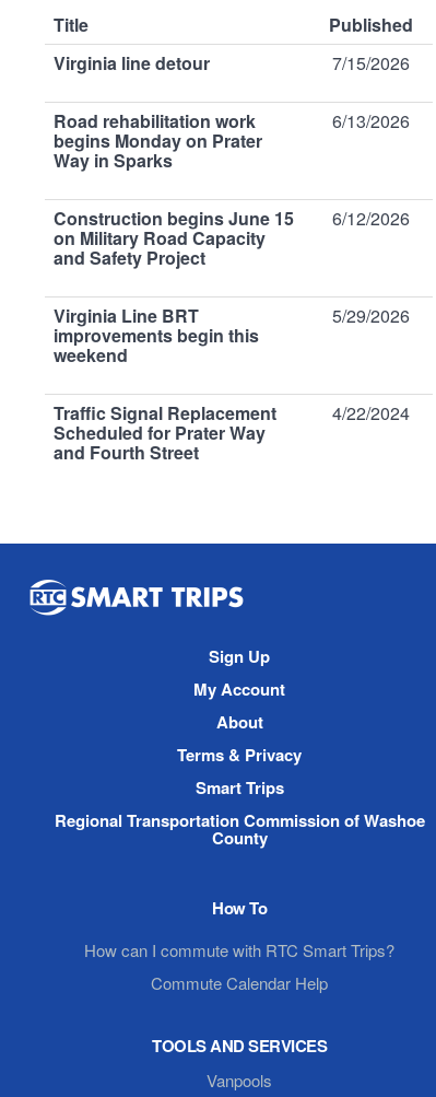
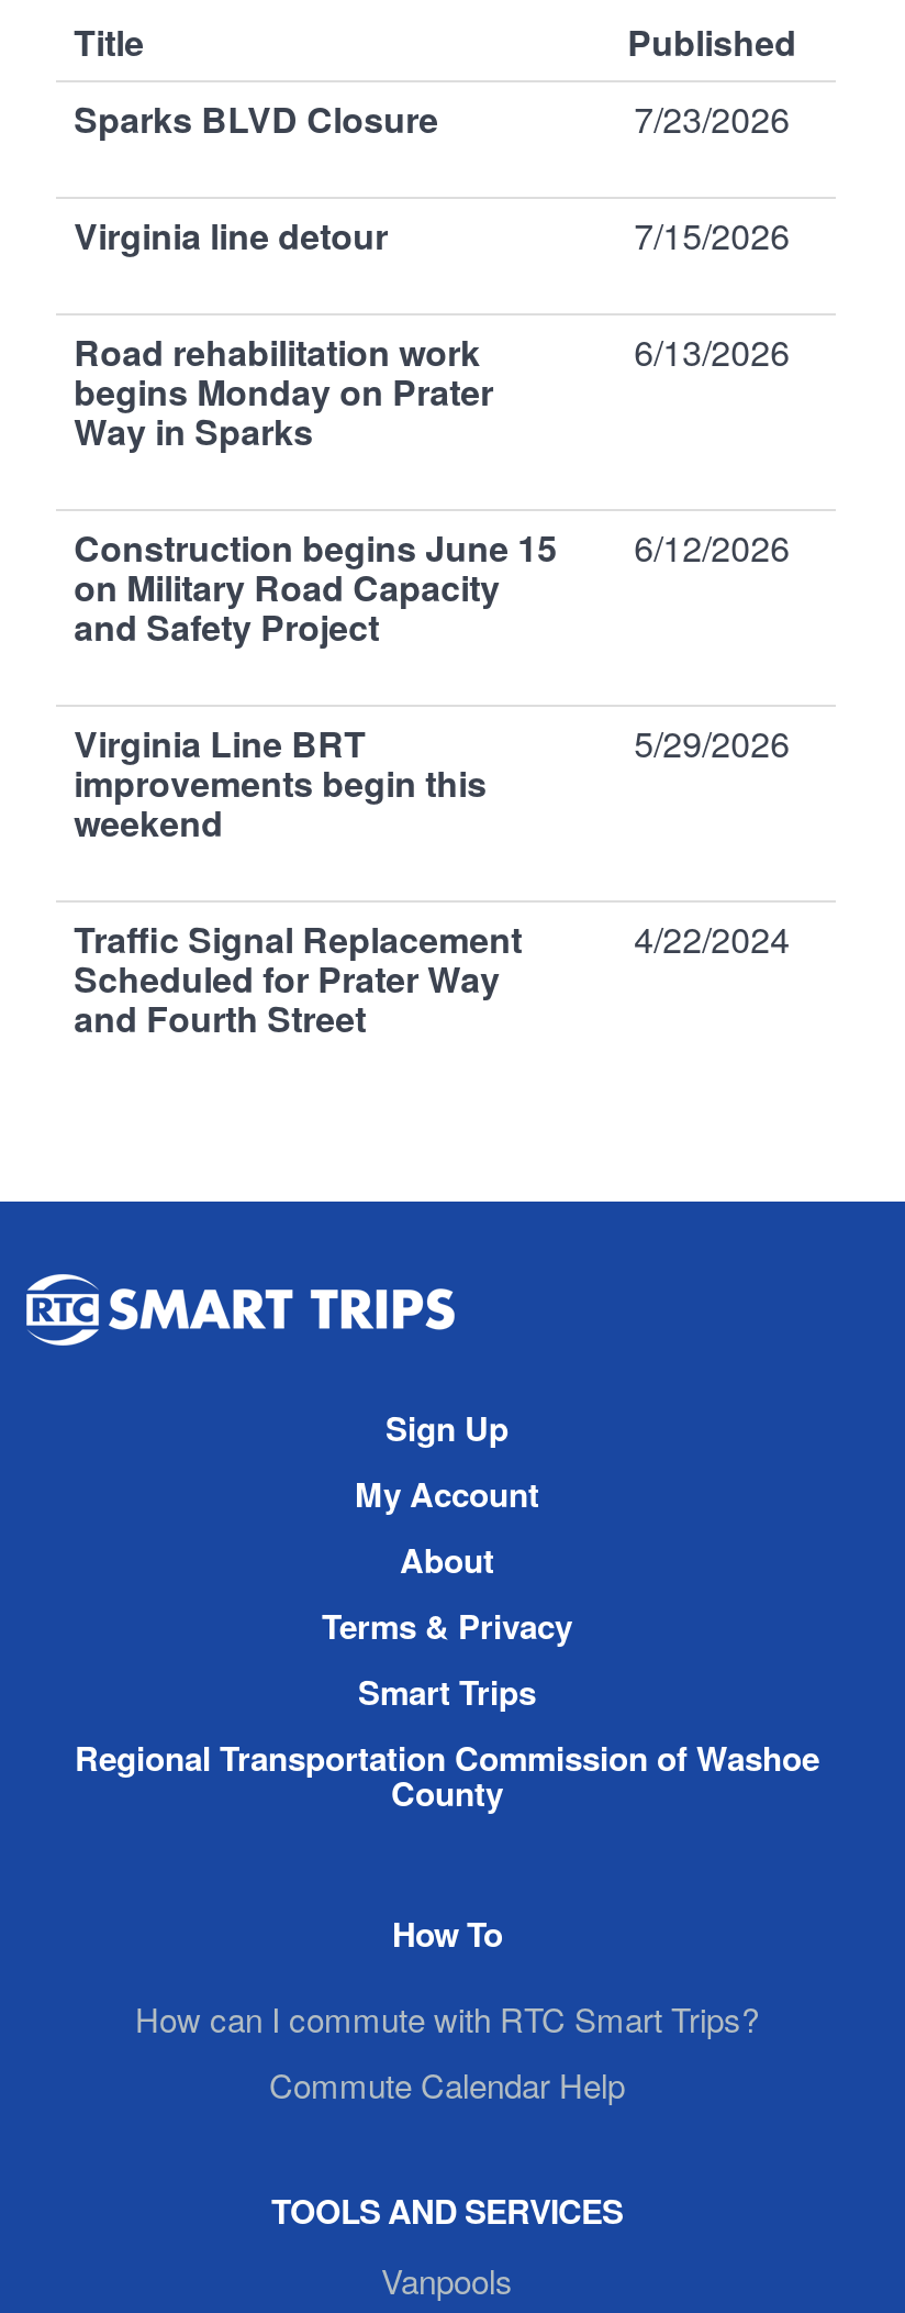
+ Sparks BLVD Closure
+ 7/23/2026
